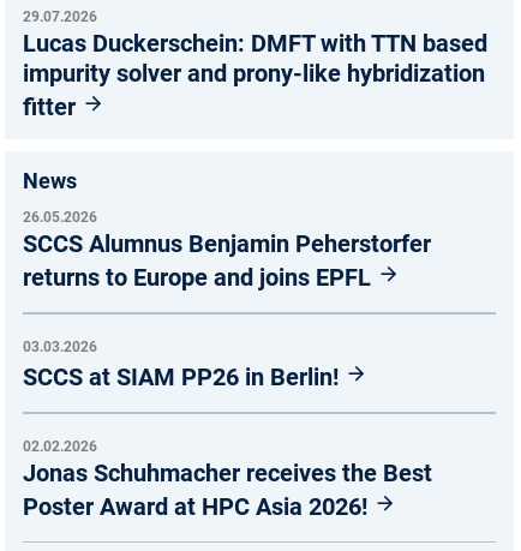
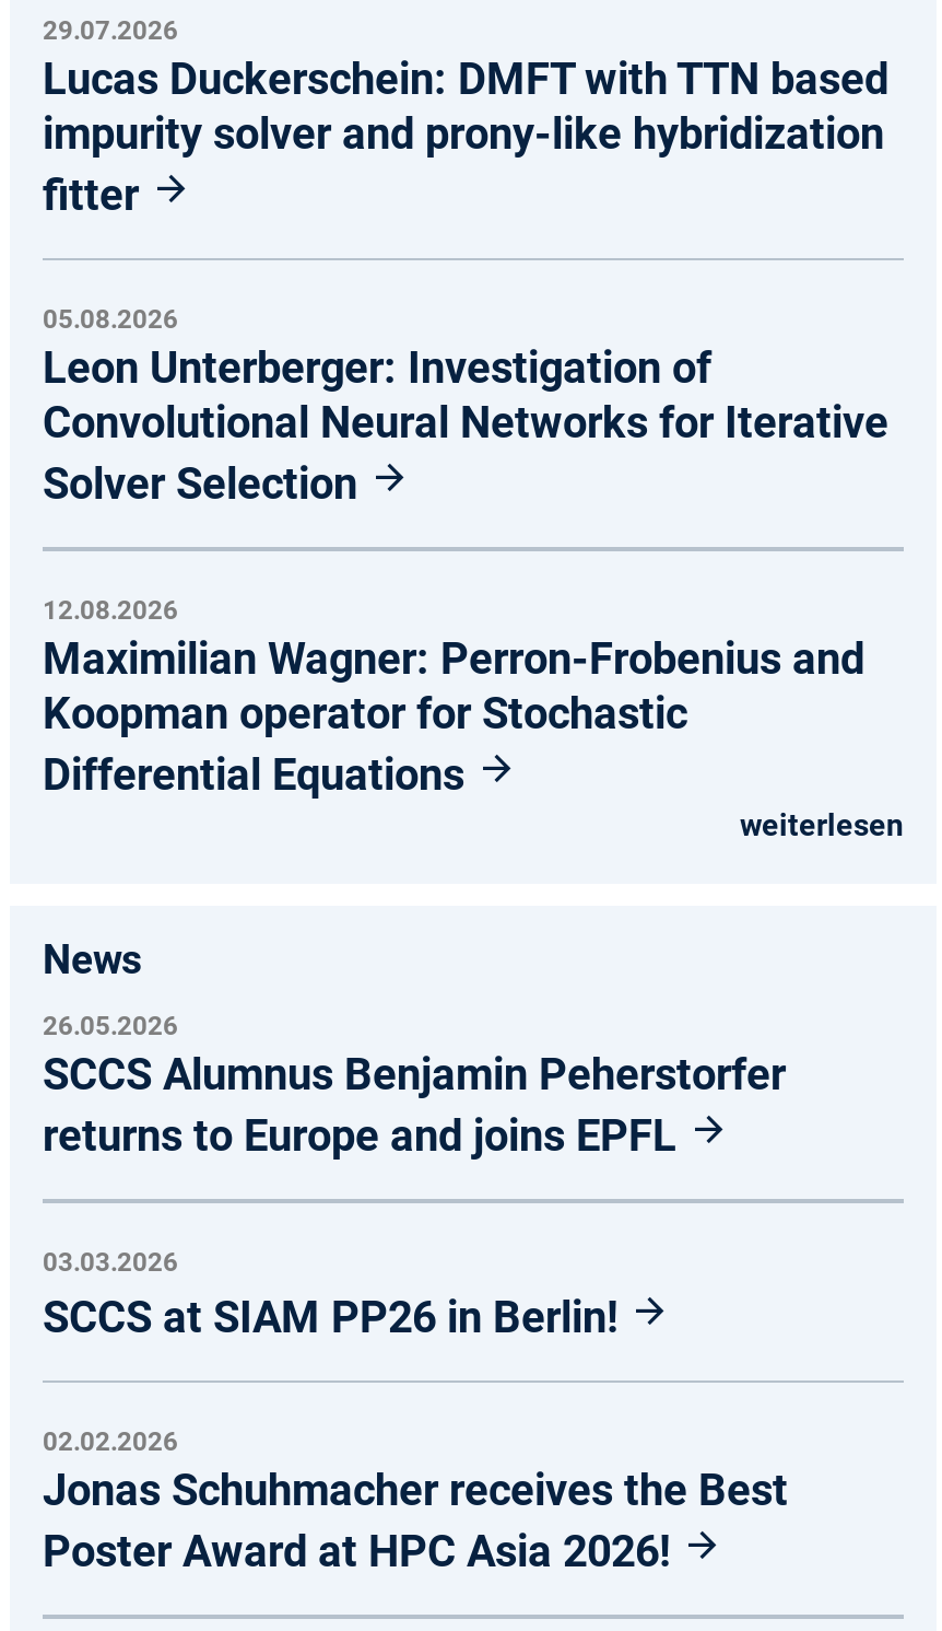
+ 05.08.2026
+ Leon Unterberger: Investigation of
+ Convolutional Neural Networks for Iterative
+ Solver Selection
+ 12.08.2026
+ Maximilian Wagner: Perron-Frobenius and
+ Koopman operator for Stochastic
+ Differential Equations
+ weiterlesen
